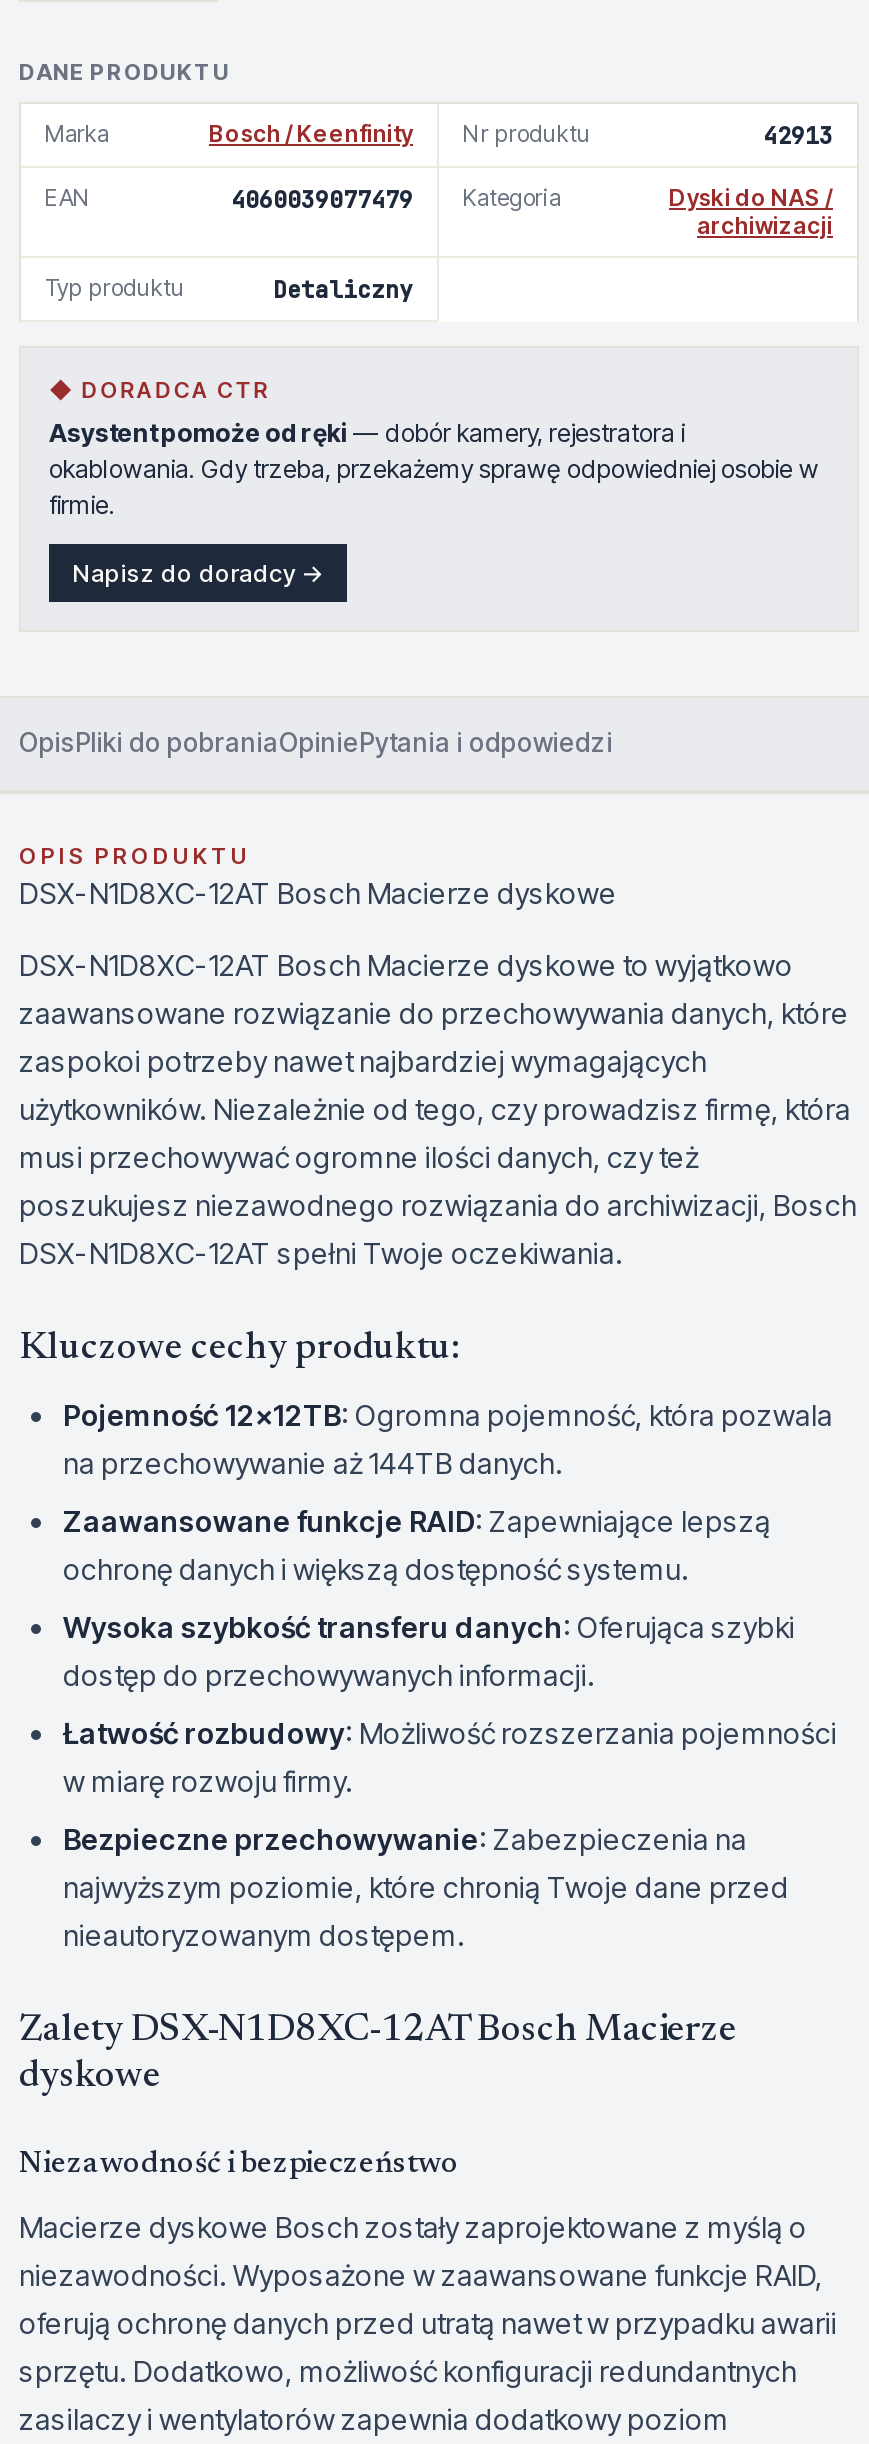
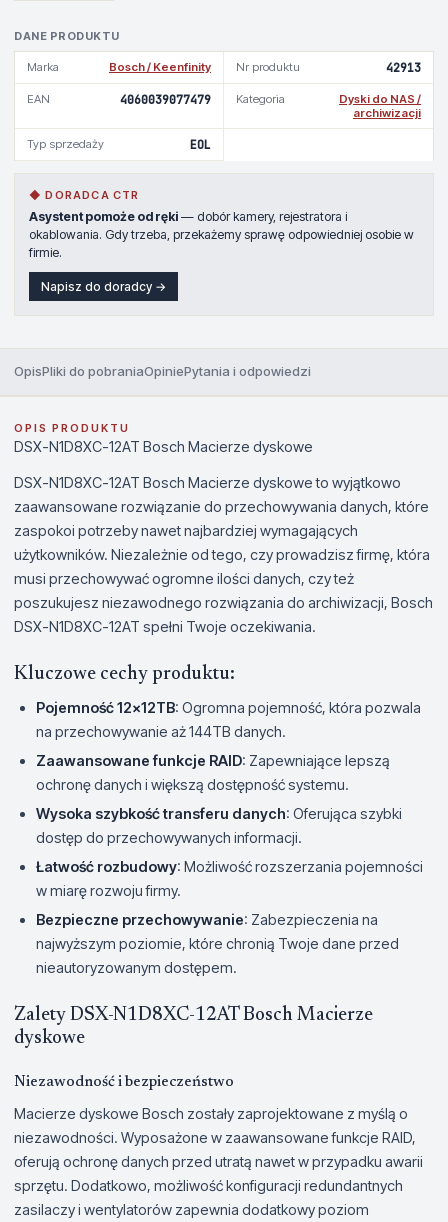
- Typ produktu
- Detaliczny
+ Typ sprzedaży
+ EOL
